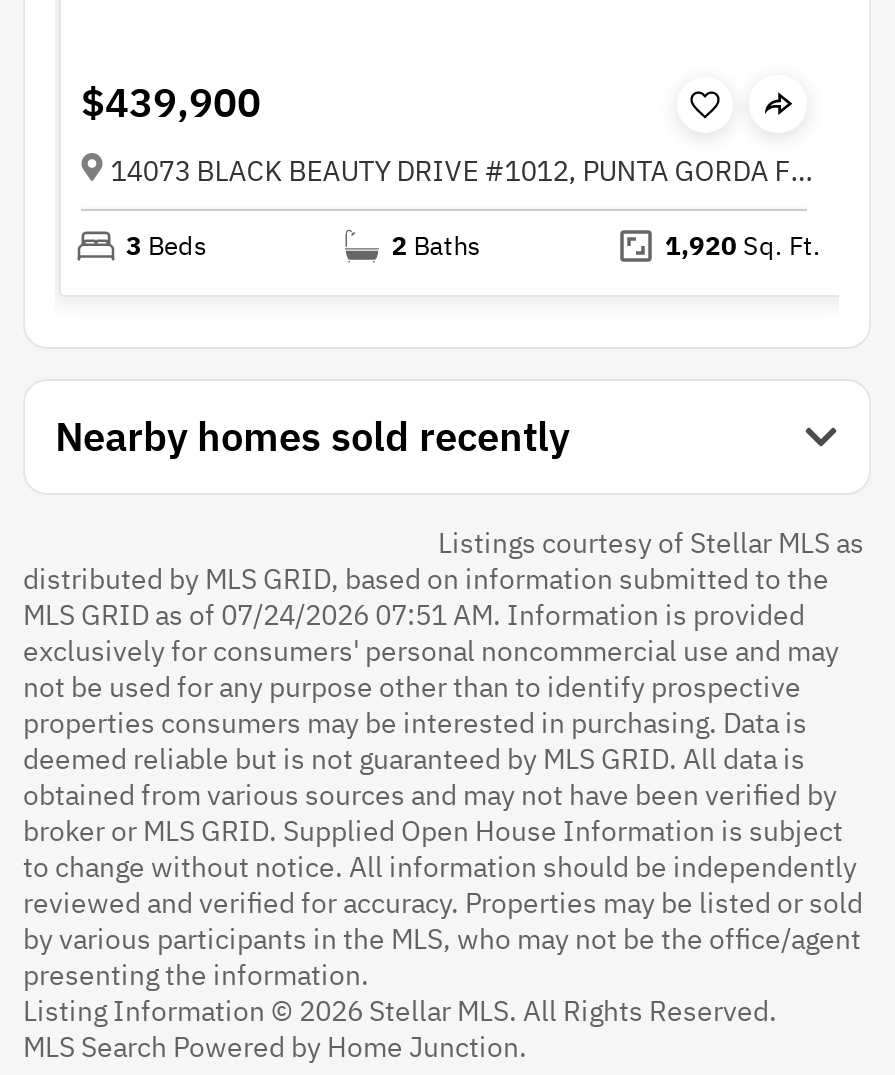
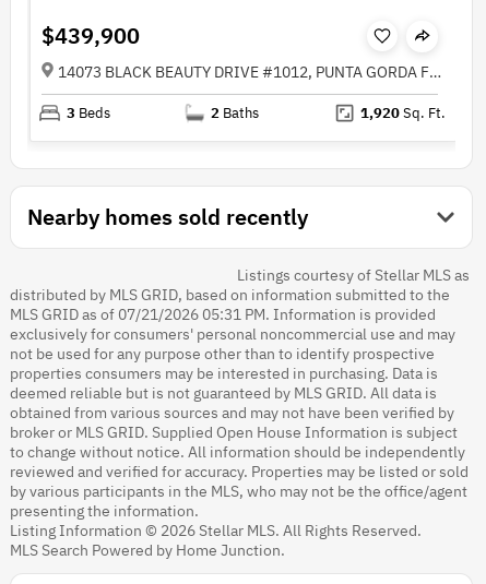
- MLS GRID as of 07/24/2026 07:51 AM. Information is provided
+ MLS GRID as of 07/21/2026 05:31 PM. Information is provided
